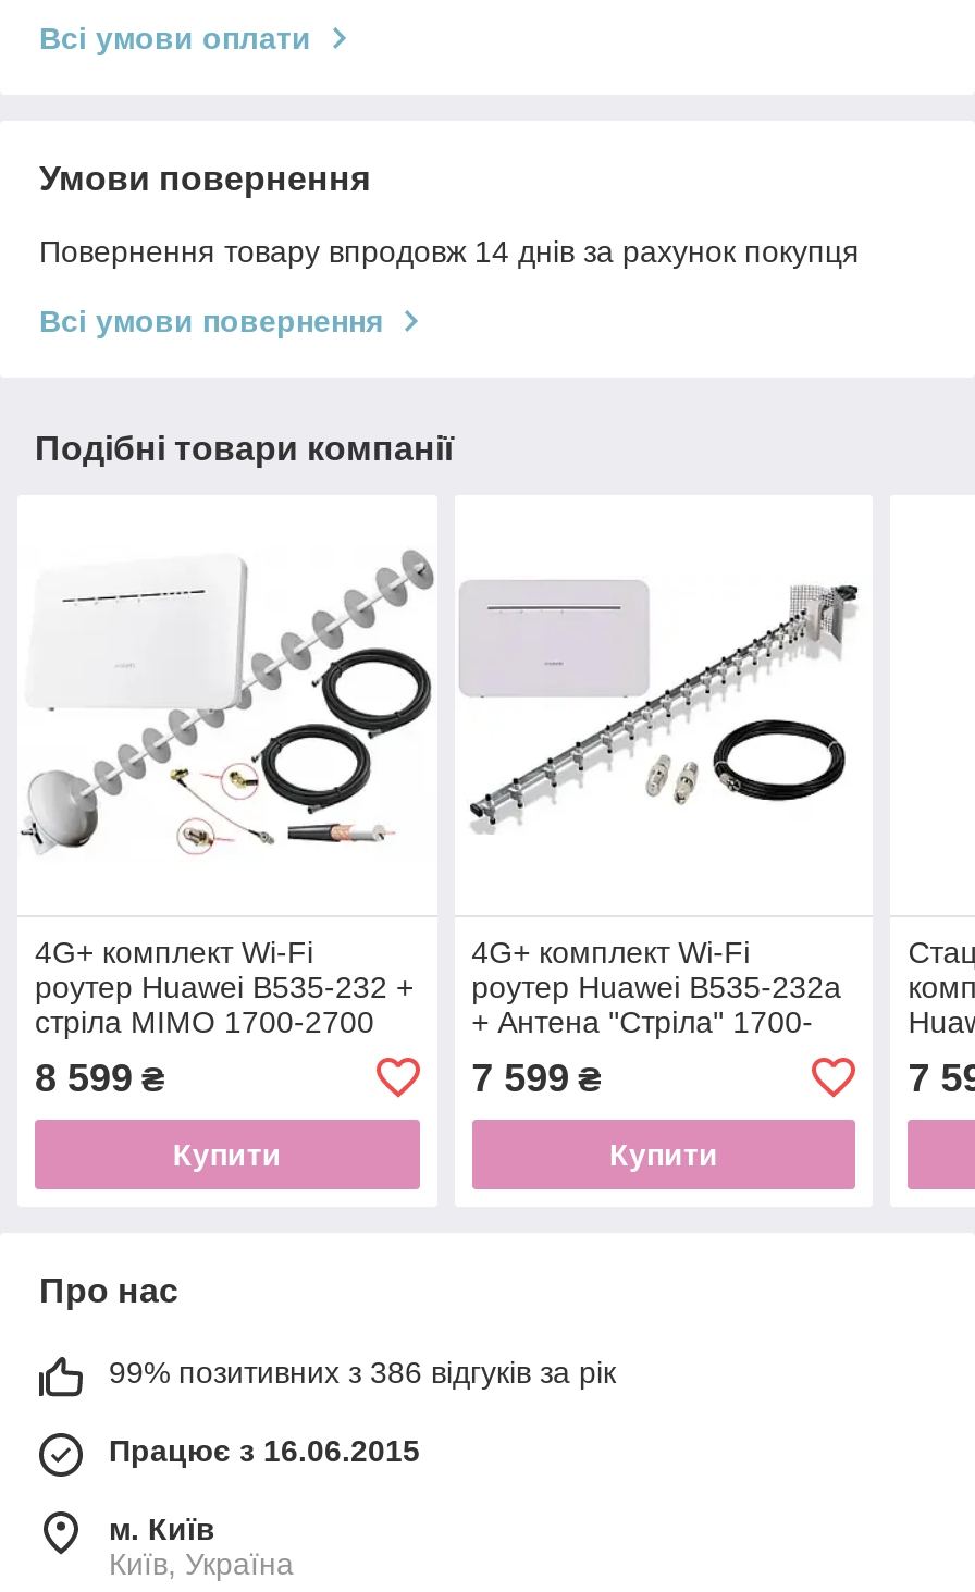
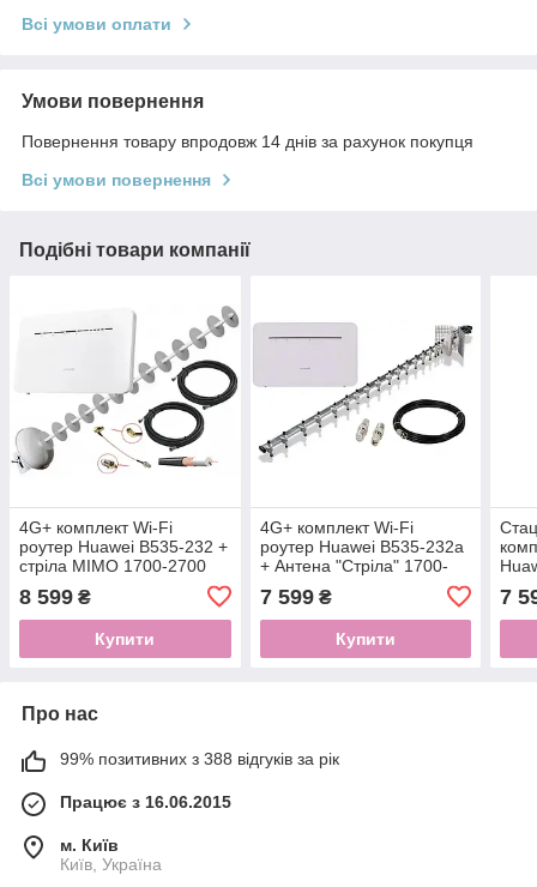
- 99% позитивних з 386 відгуків за рік
+ 99% позитивних з 388 відгуків за рік
